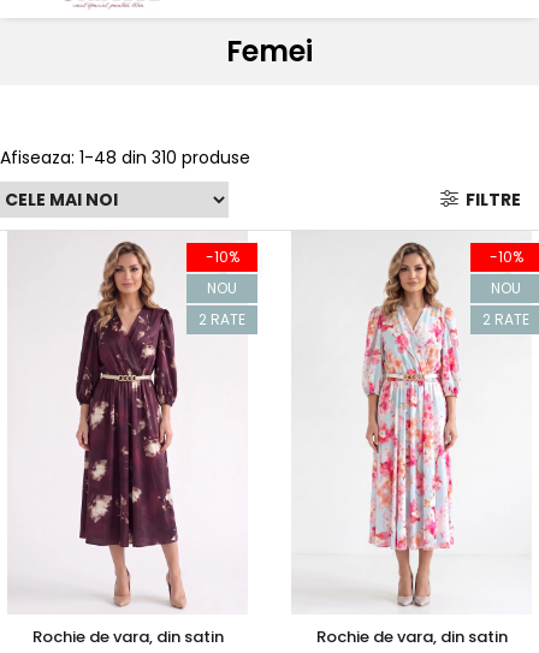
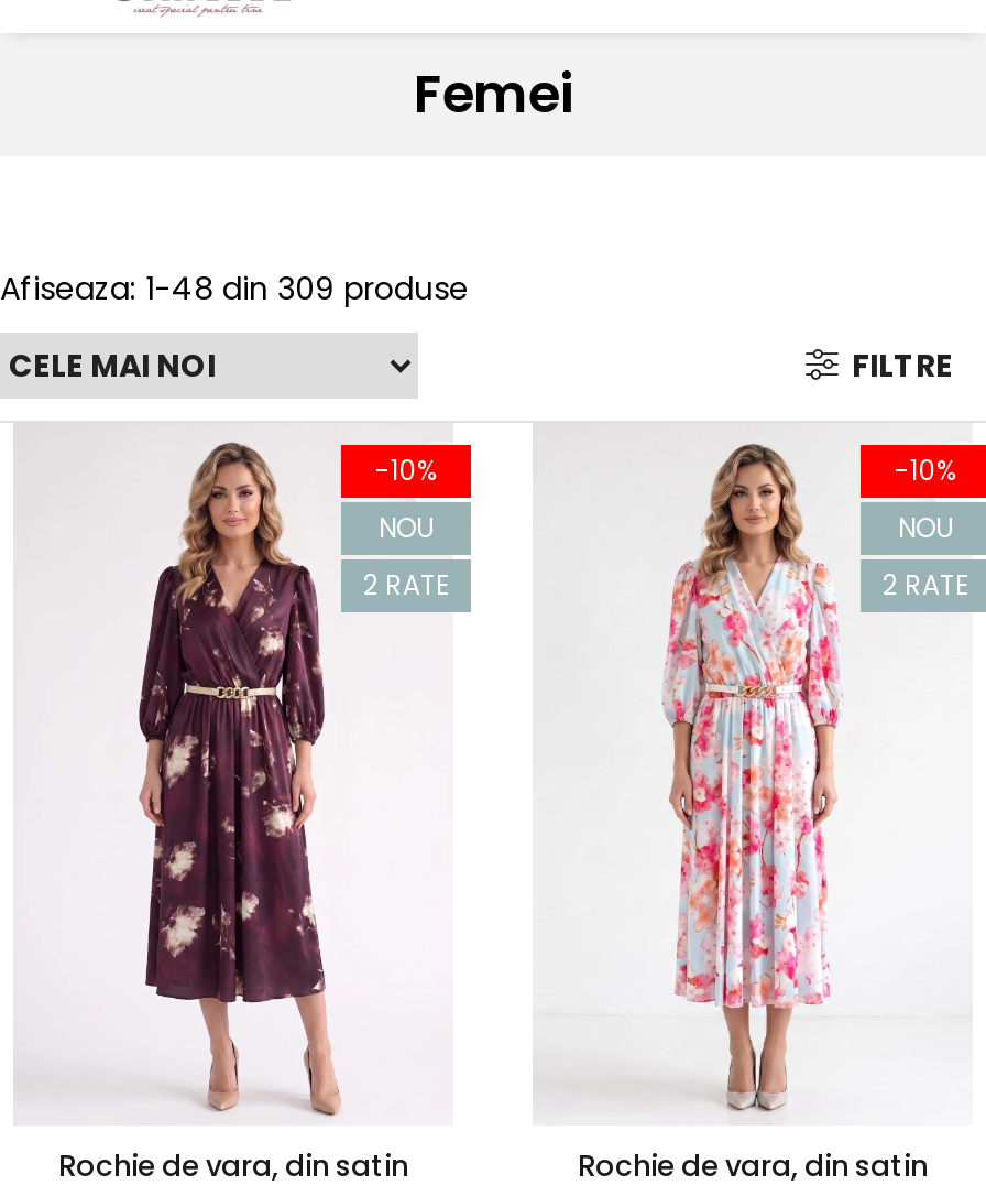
- Afiseaza: 1-48 din 310 produse
+ Afiseaza: 1-48 din 309 produse
